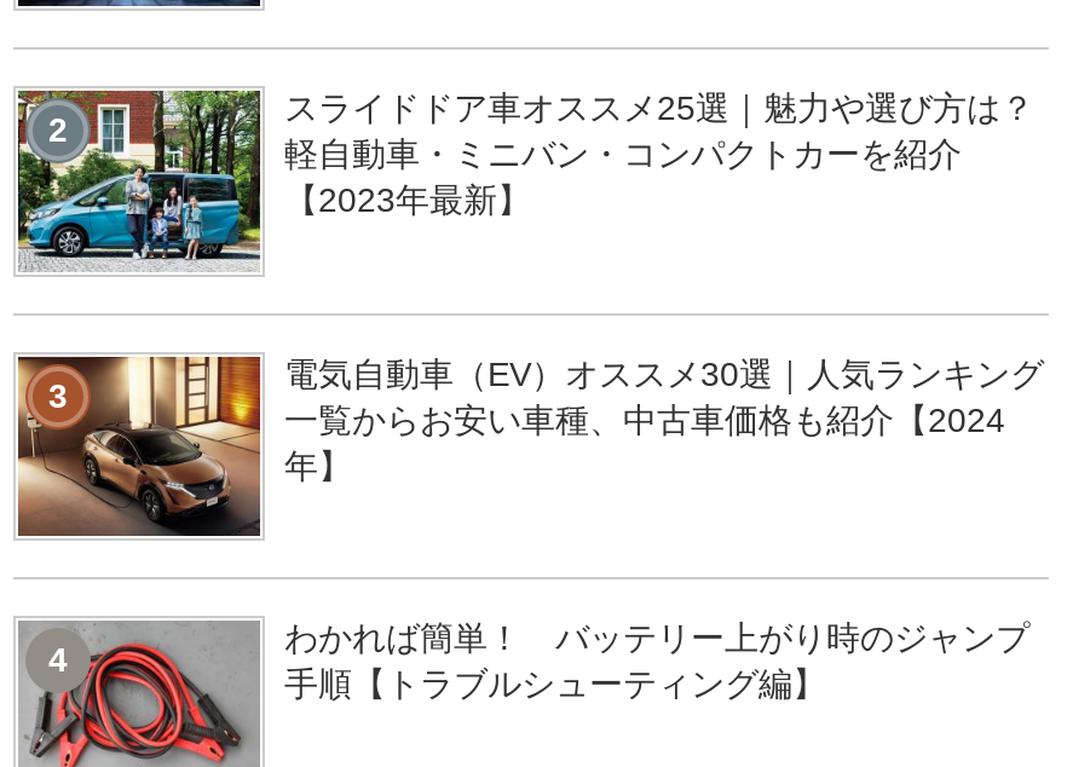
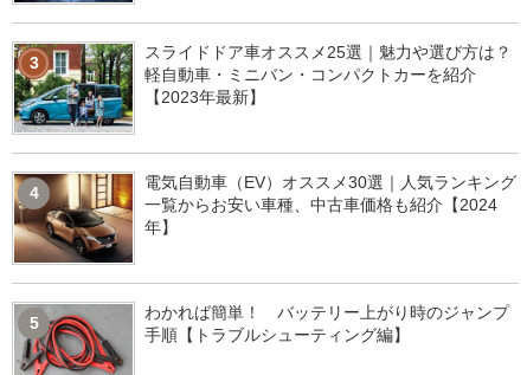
- 2
+ 3

- 3
+ 4

- 4
+ 5
